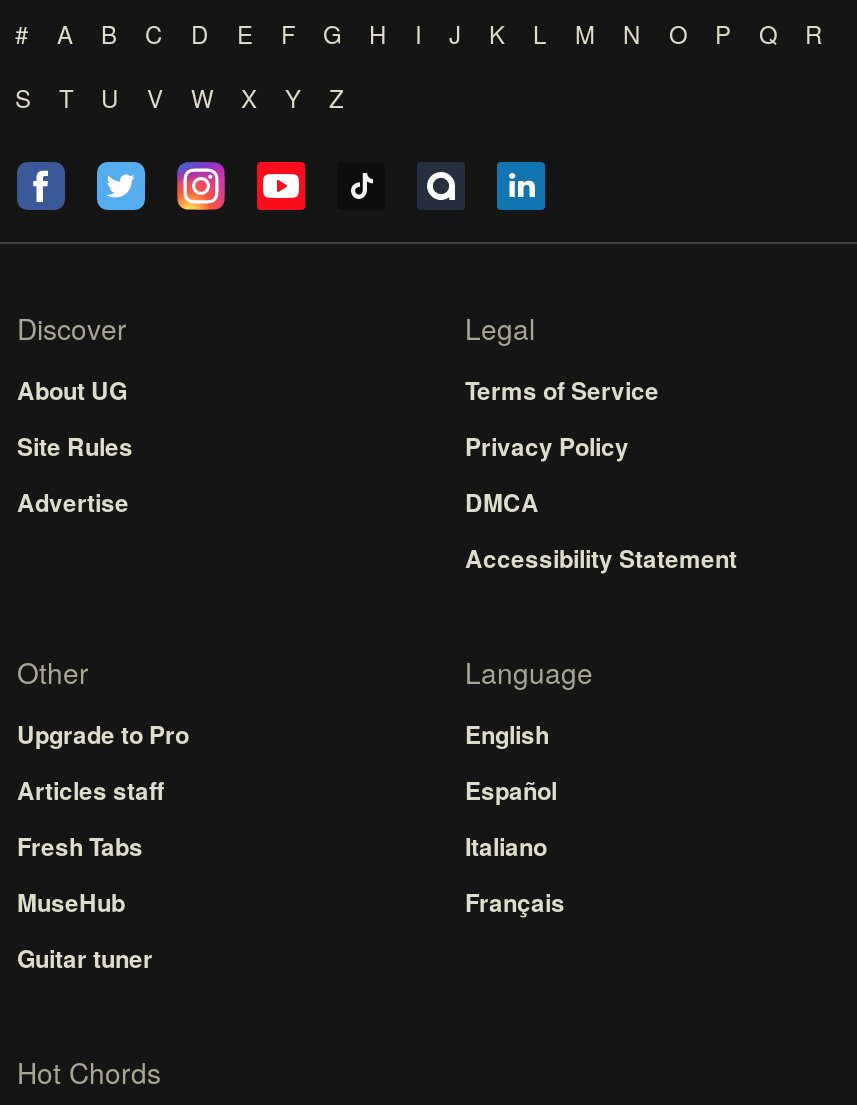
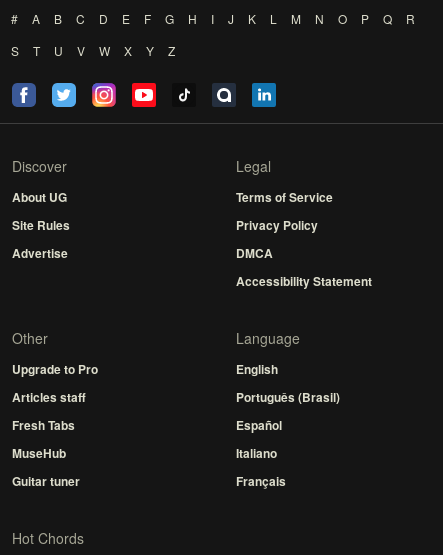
moved down: Español | Italiano | Français

+ Português (Brasil)
